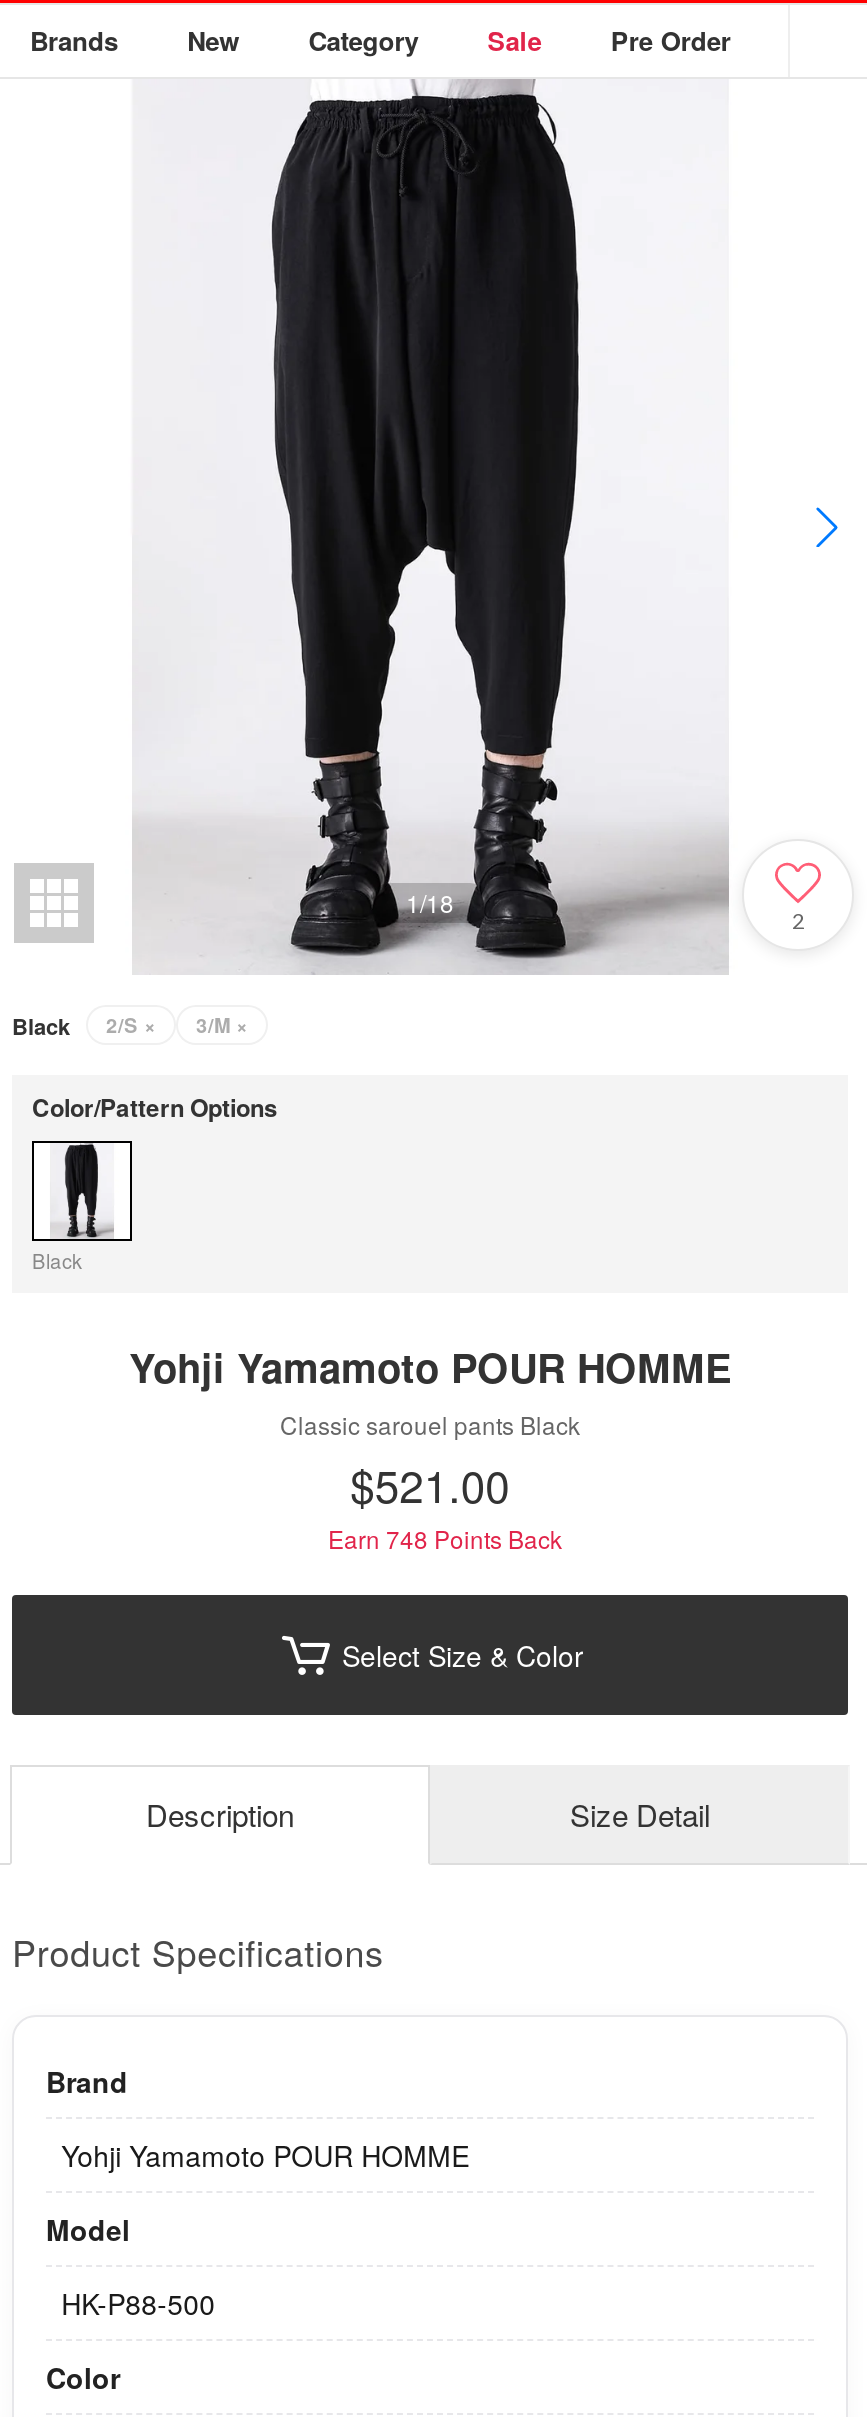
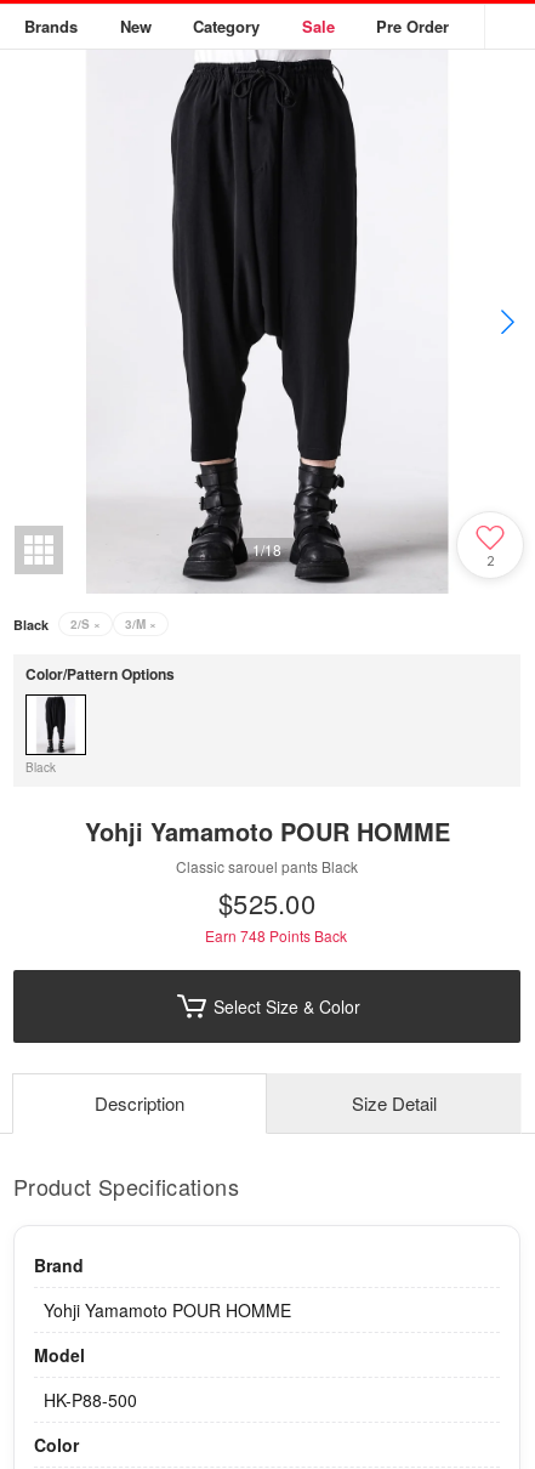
- $‌521.00
+ $‌525.00
